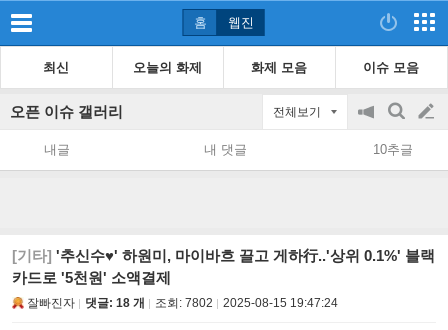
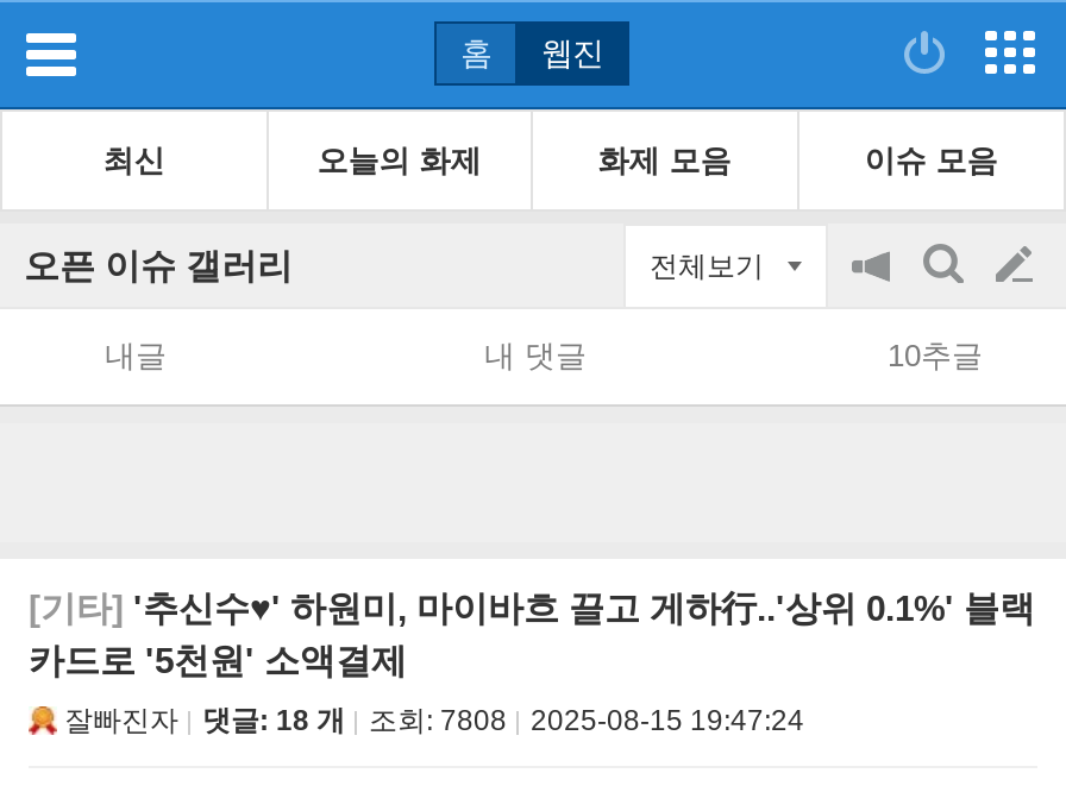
- 잘빠진자 댓글: 18 개 조회: 7802 2025-08-15 19:47:24
+ 잘빠진자 댓글: 18 개 조회: 7808 2025-08-15 19:47:24
